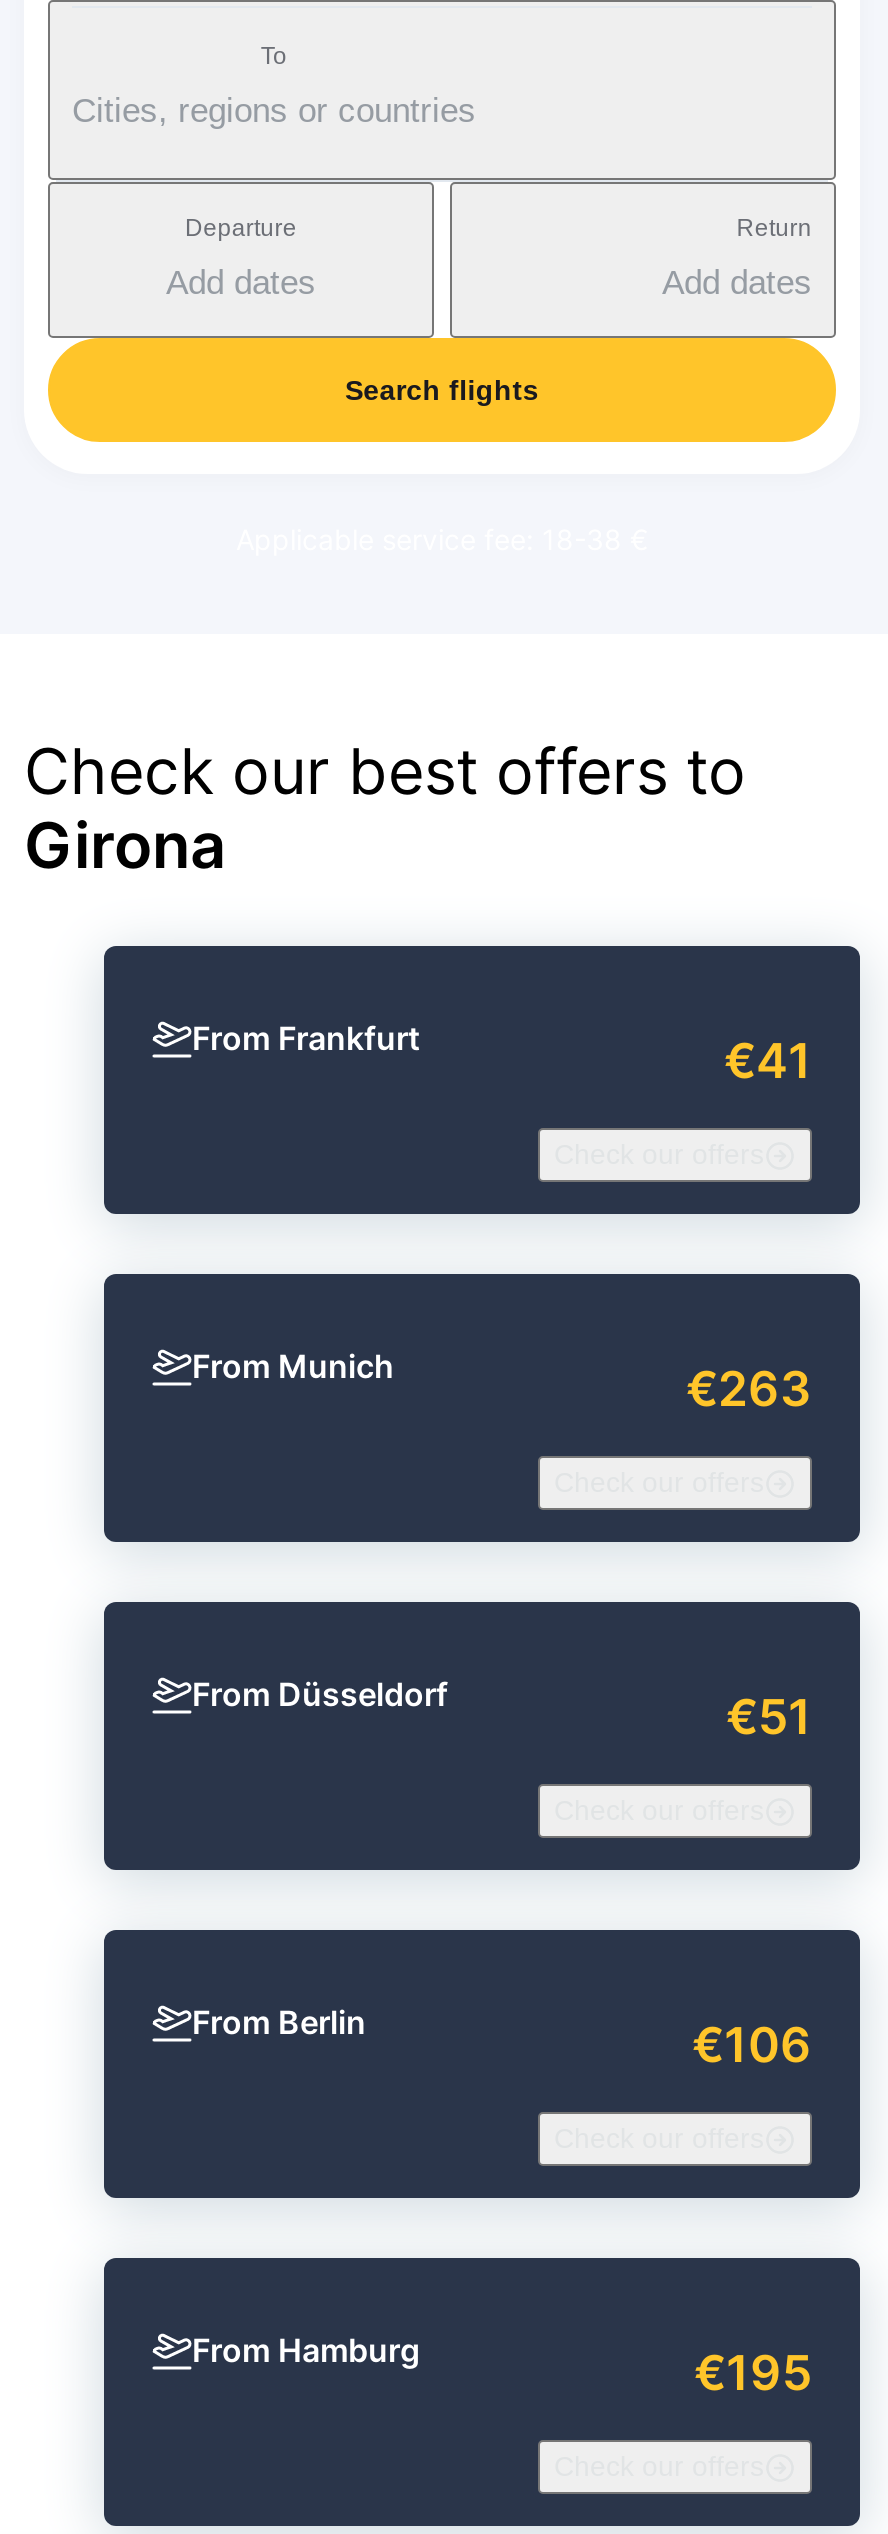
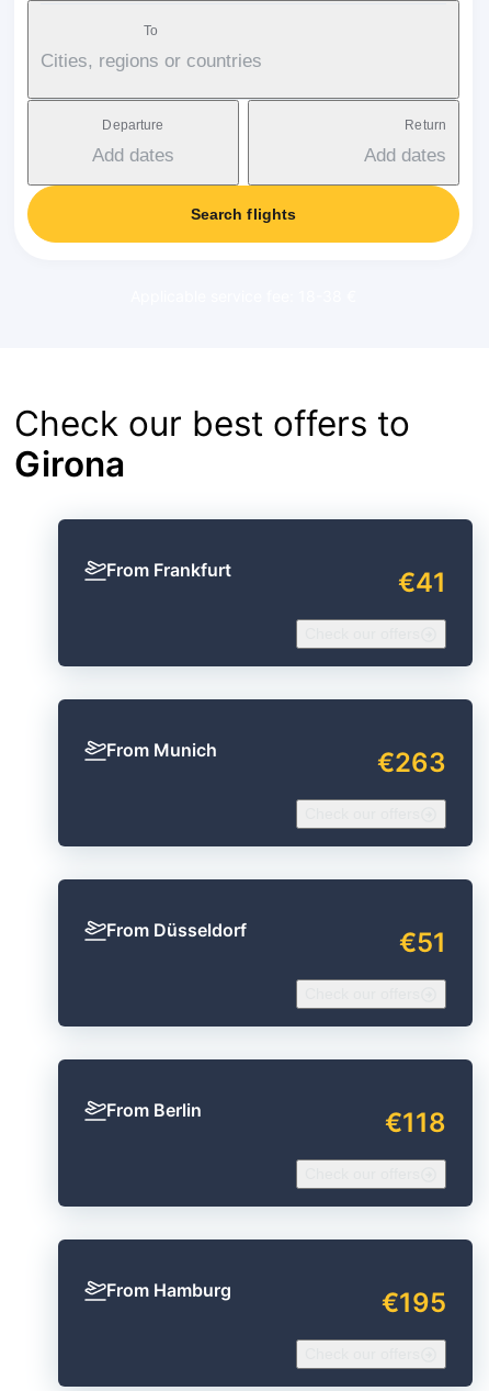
- €106
+ €118
